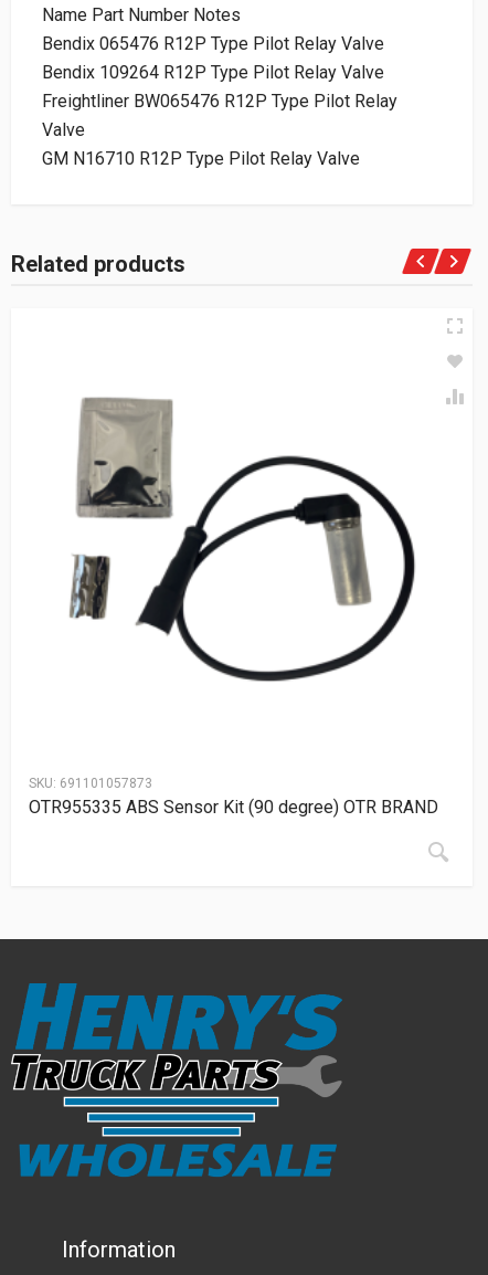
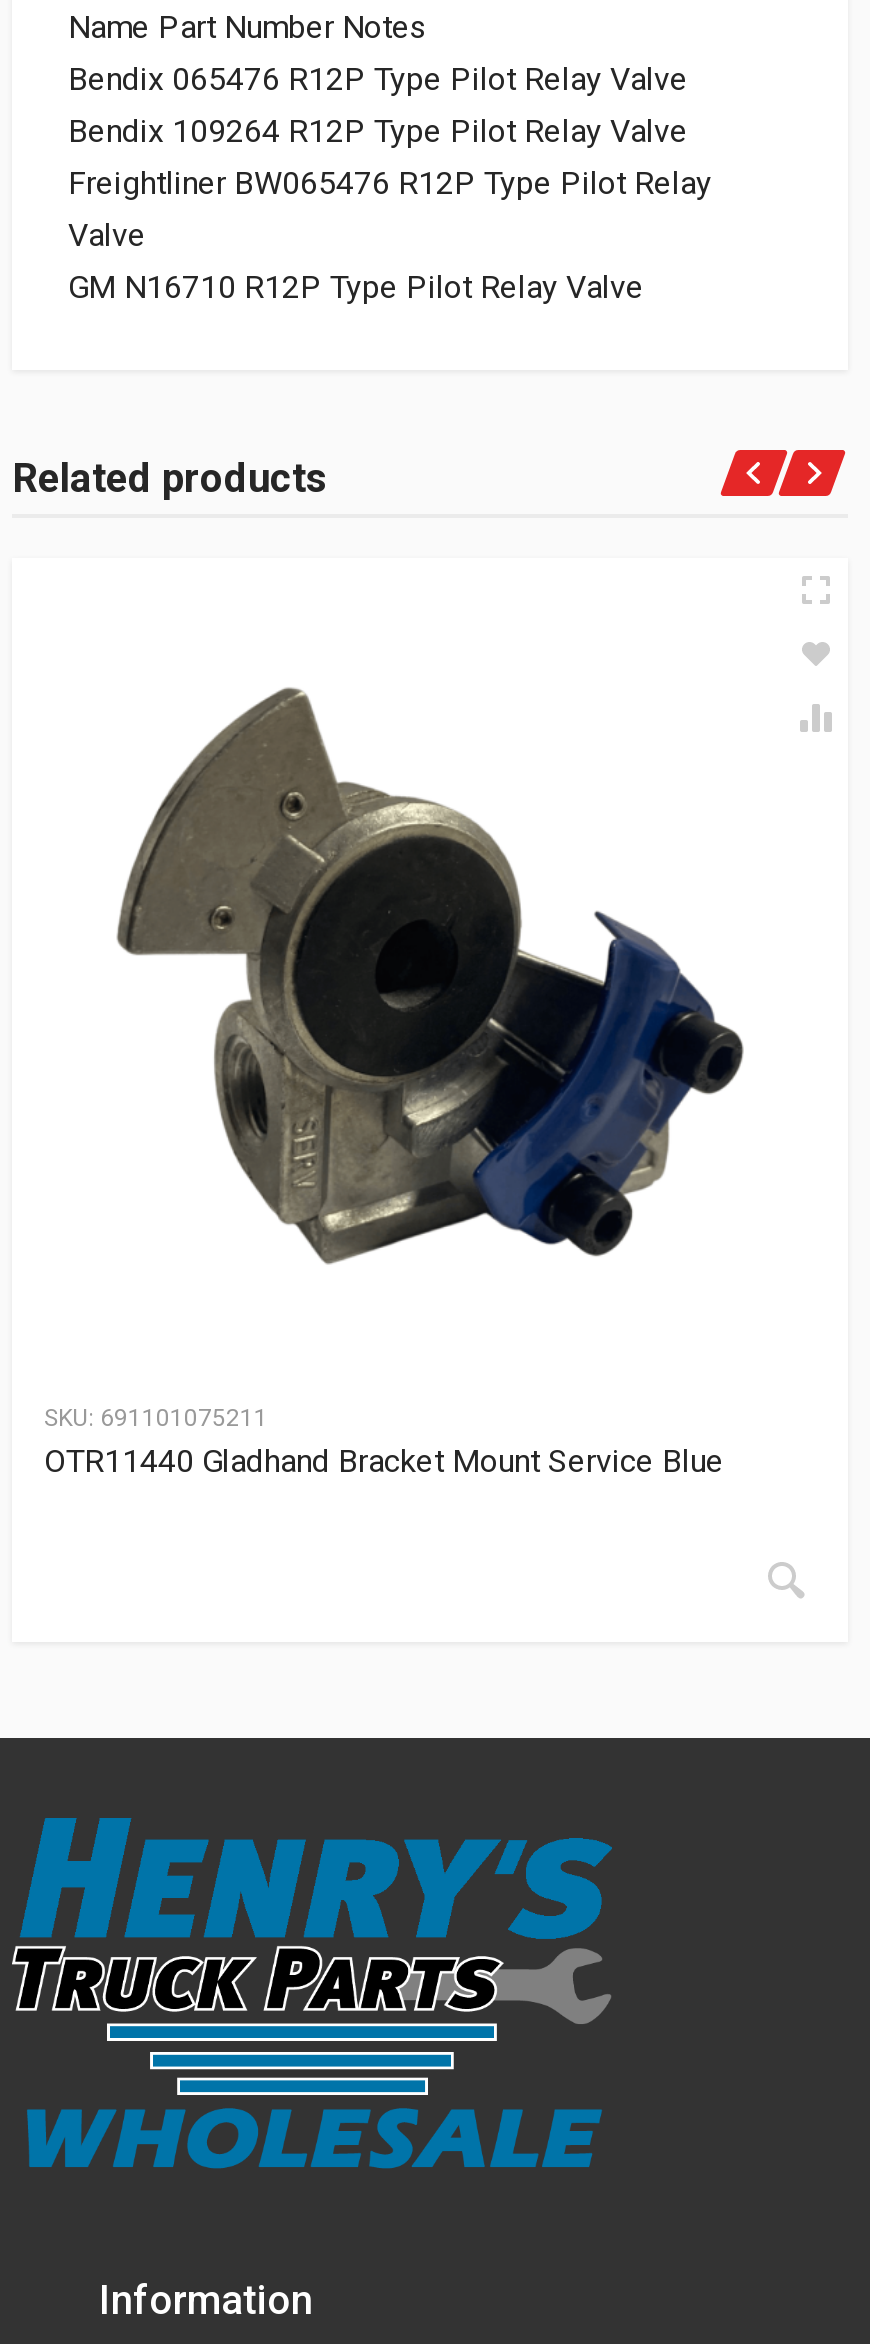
- [image]
+ [image]

- SKU: 691101057873
- OTR955335 ABS Sensor Kit (90 degree) OTR BRAND
+ SKU: 691101075211
+ OTR11440 Gladhand Bracket Mount Service Blue
